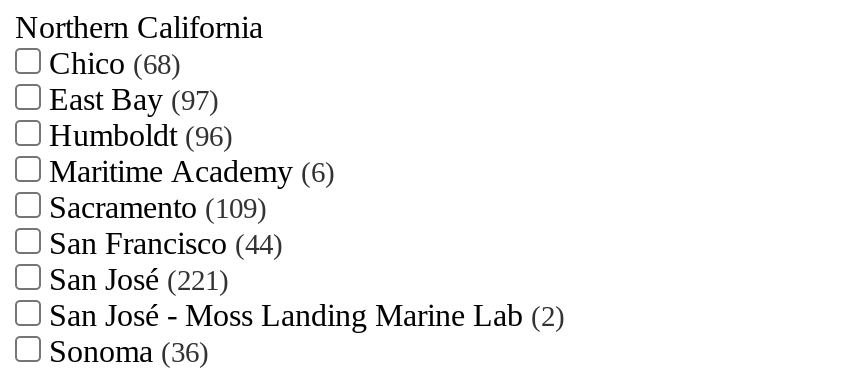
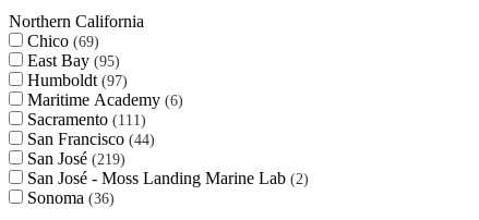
- Chico 68
+ Chico 69

- East Bay 97
+ East Bay 95

- Humboldt 96
+ Humboldt 97

- Sacramento 109
+ Sacramento 111

- San José 221
+ San José 219
